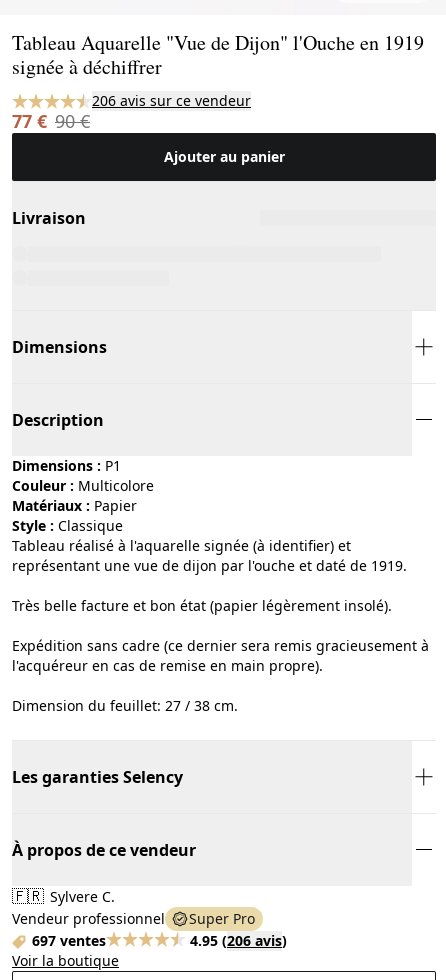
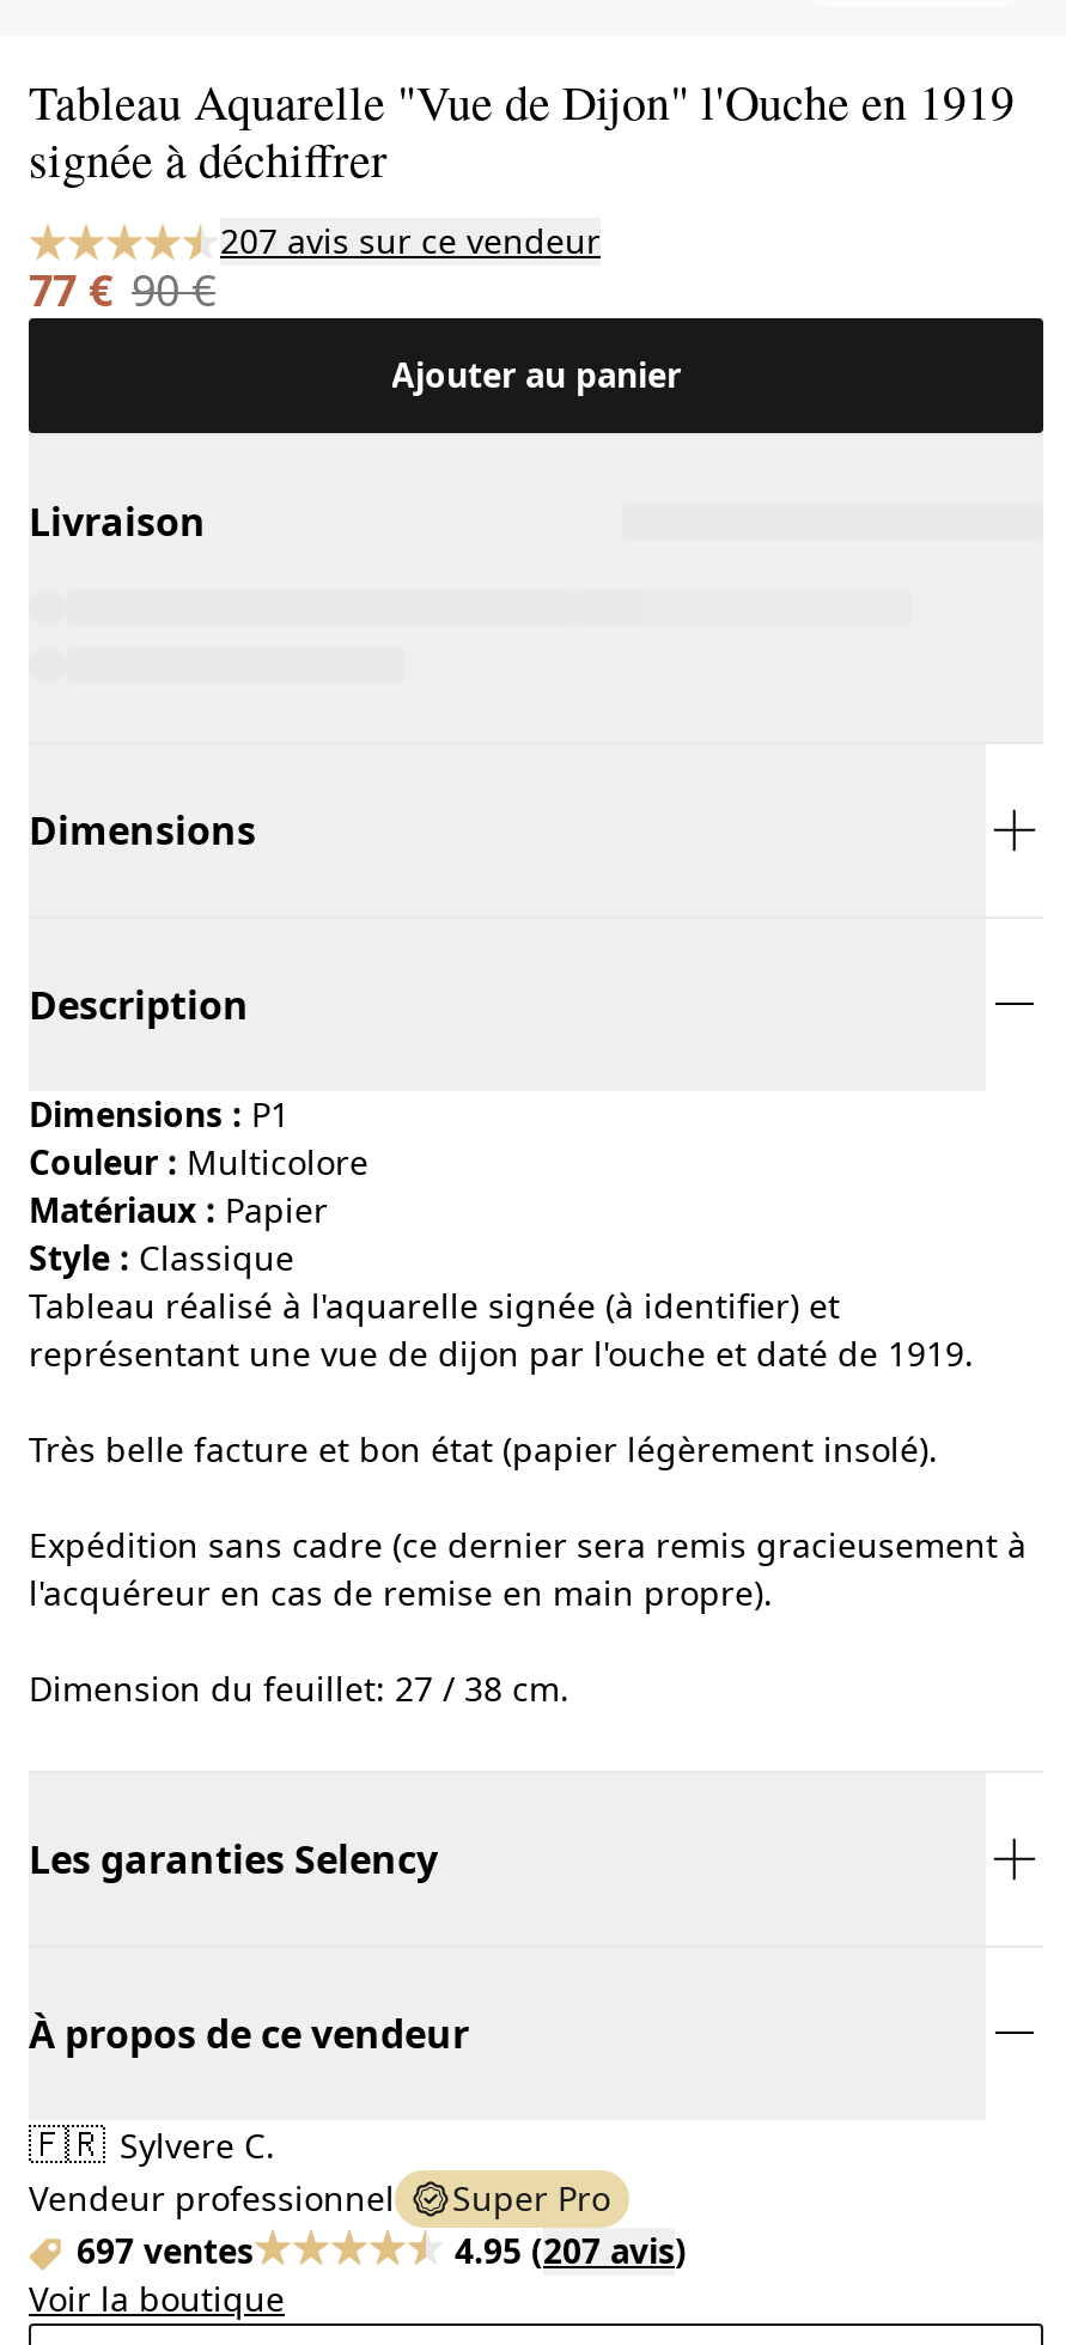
- 206 avis sur ce vendeur
+ 207 avis sur ce vendeur

- 4.95 (206 avis)
+ 4.95 (207 avis)
